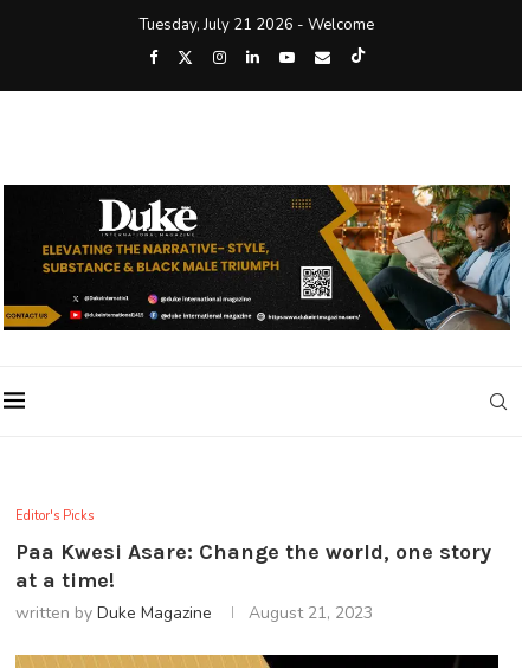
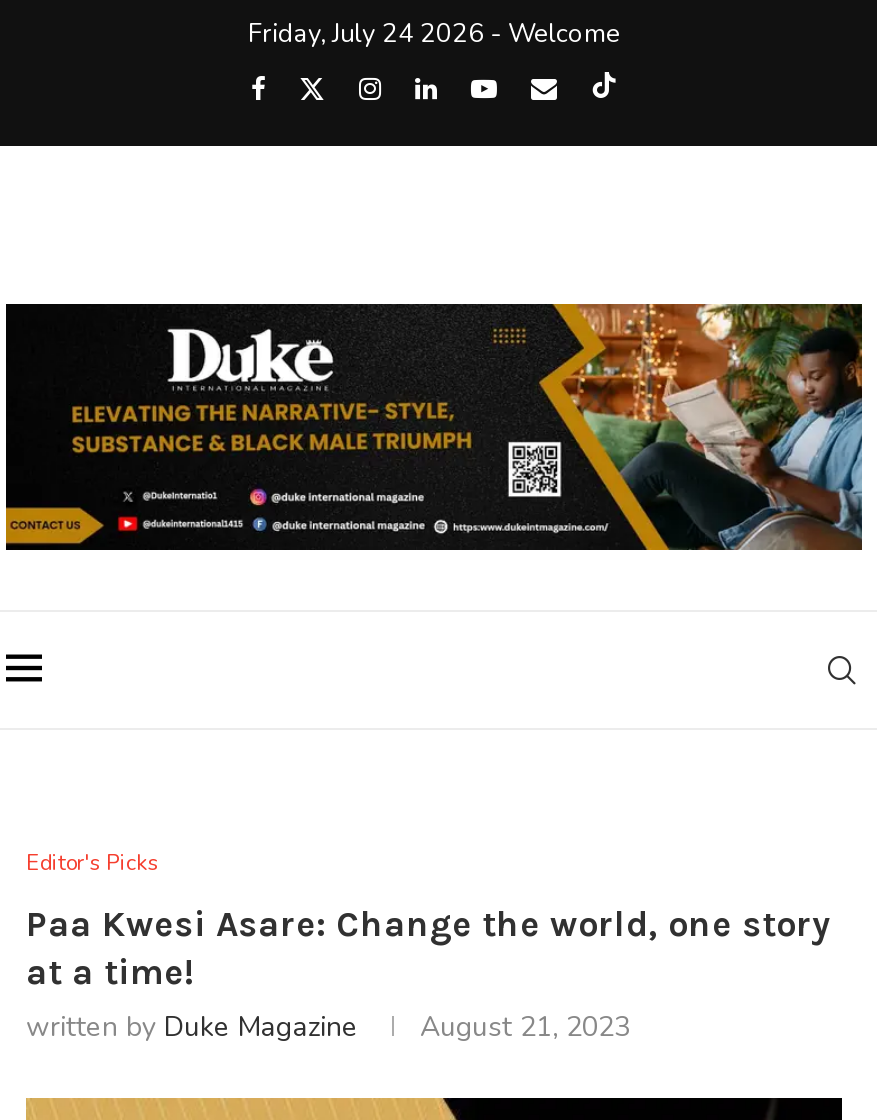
- Tuesday, July 21 2026 - Welcome
+ Friday, July 24 2026 - Welcome
